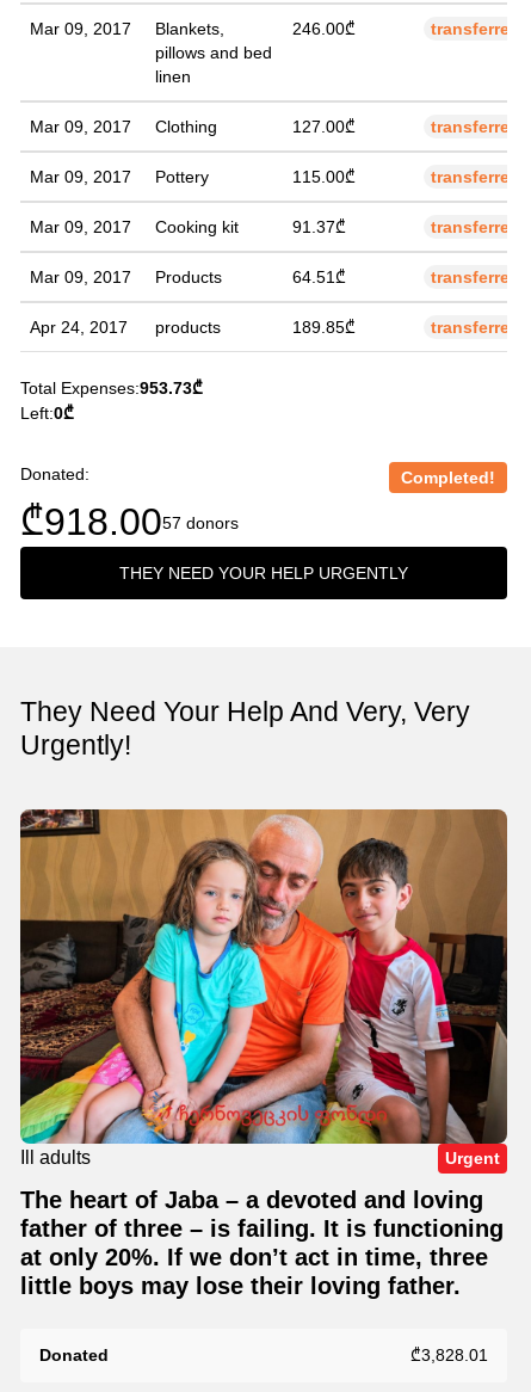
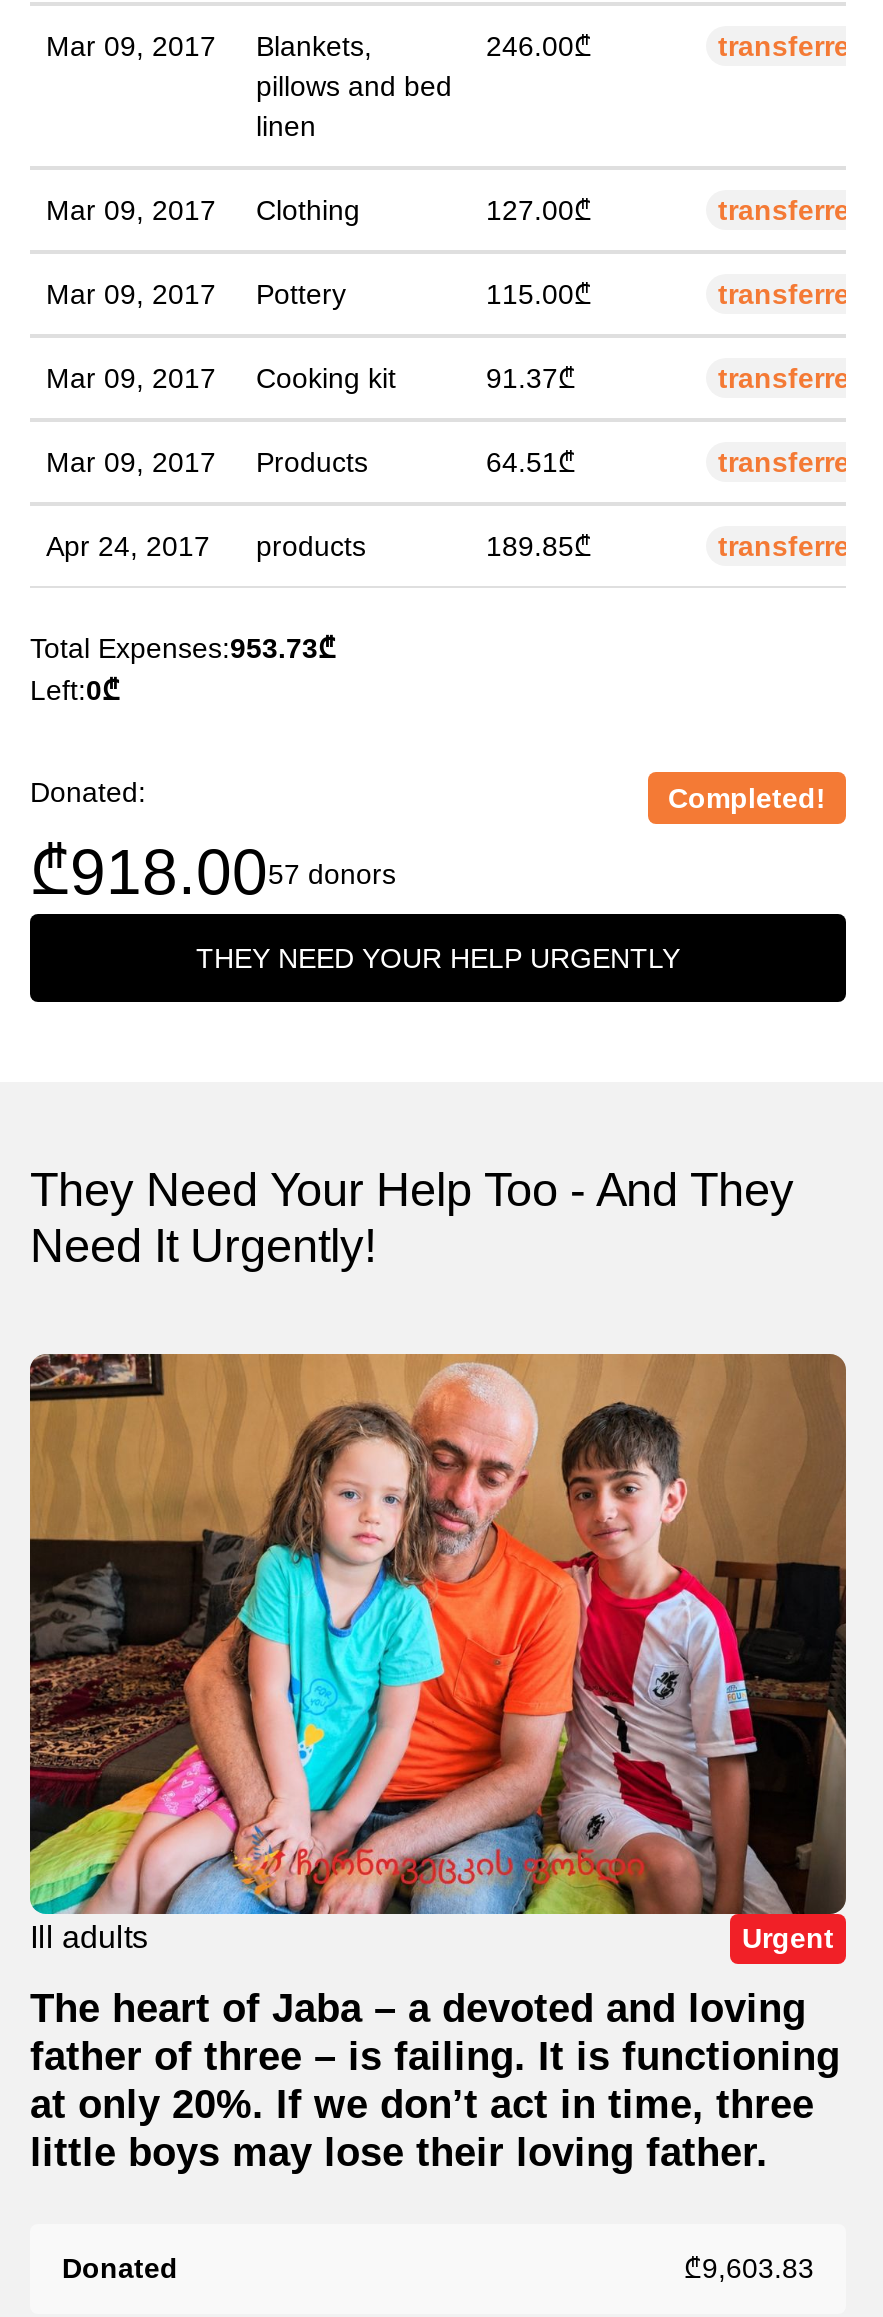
- They Need Your Help And Very, Very
- Urgently!
+ They Need Your Help Too - And They
+ Need It Urgently!

- ₾3,828.01
+ ₾9,603.83
